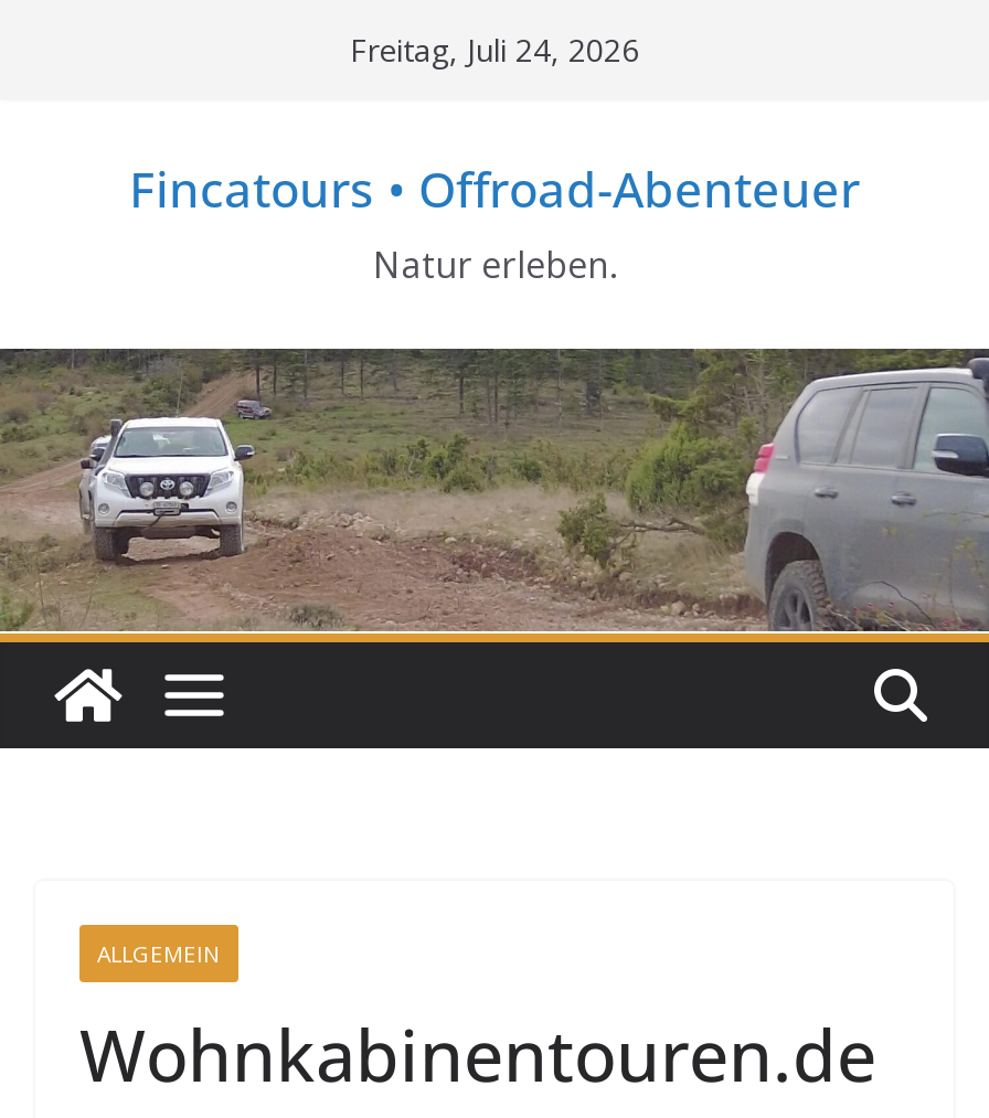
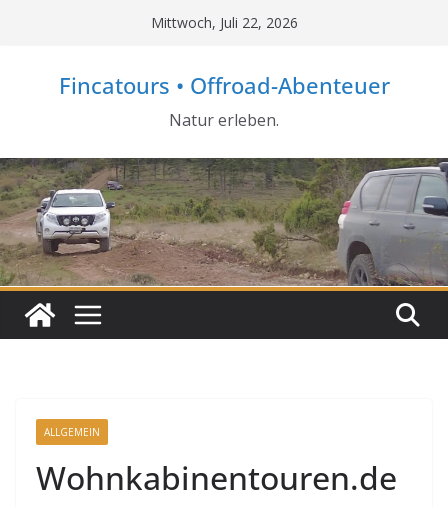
- Freitag, Juli 24, 2026
+ Mittwoch, Juli 22, 2026
